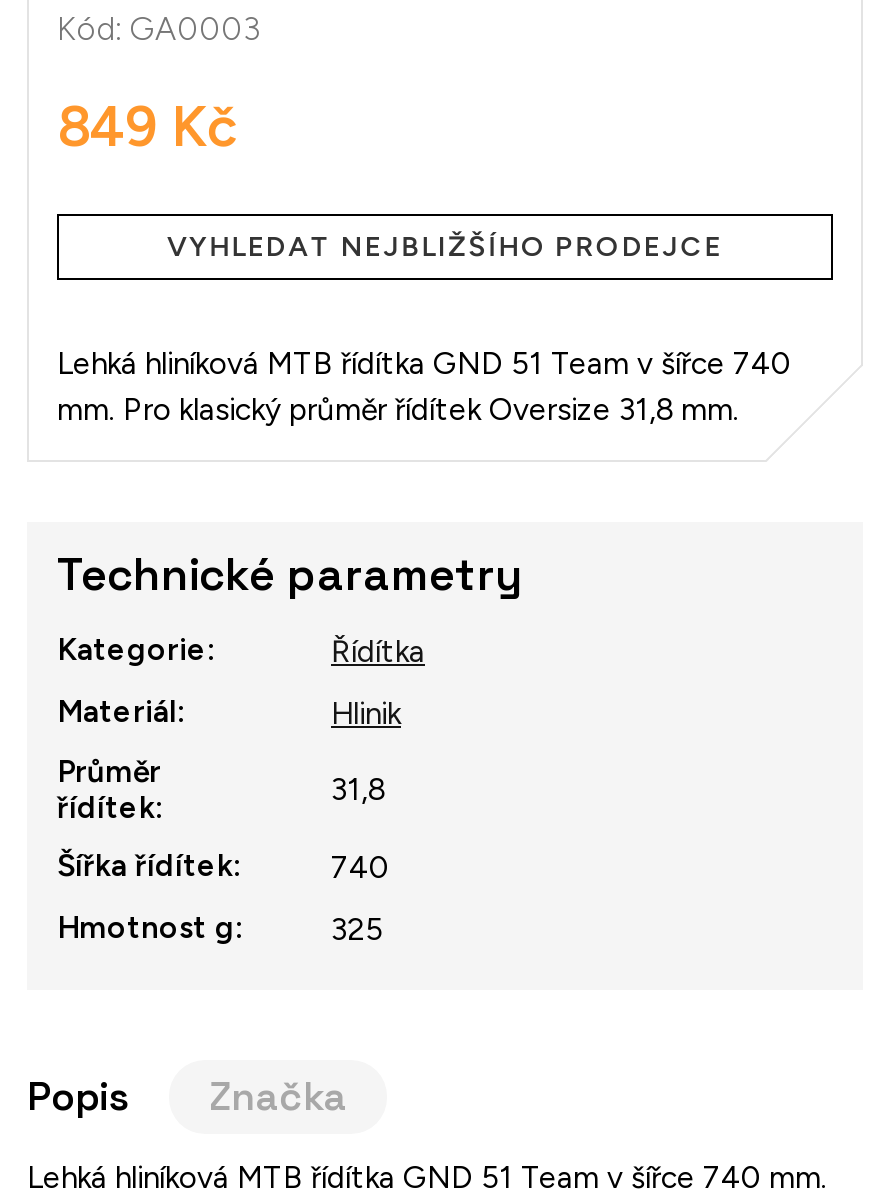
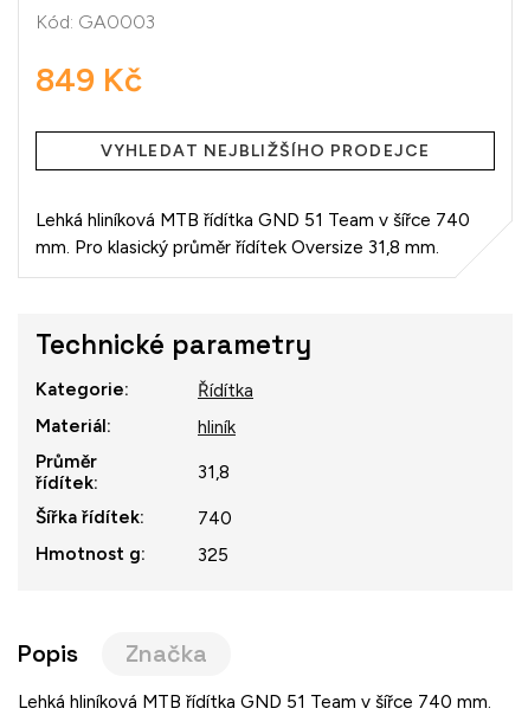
- Hlinik
+ hliník
